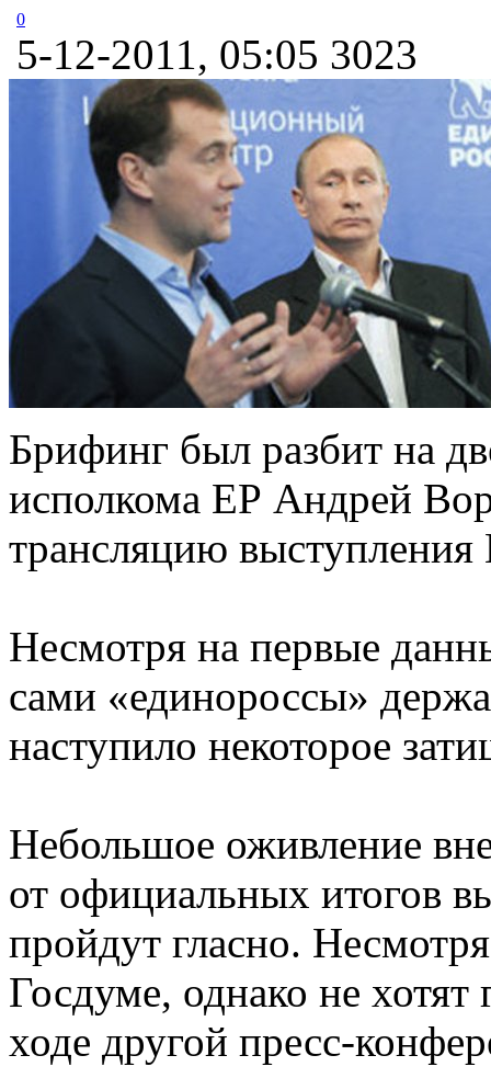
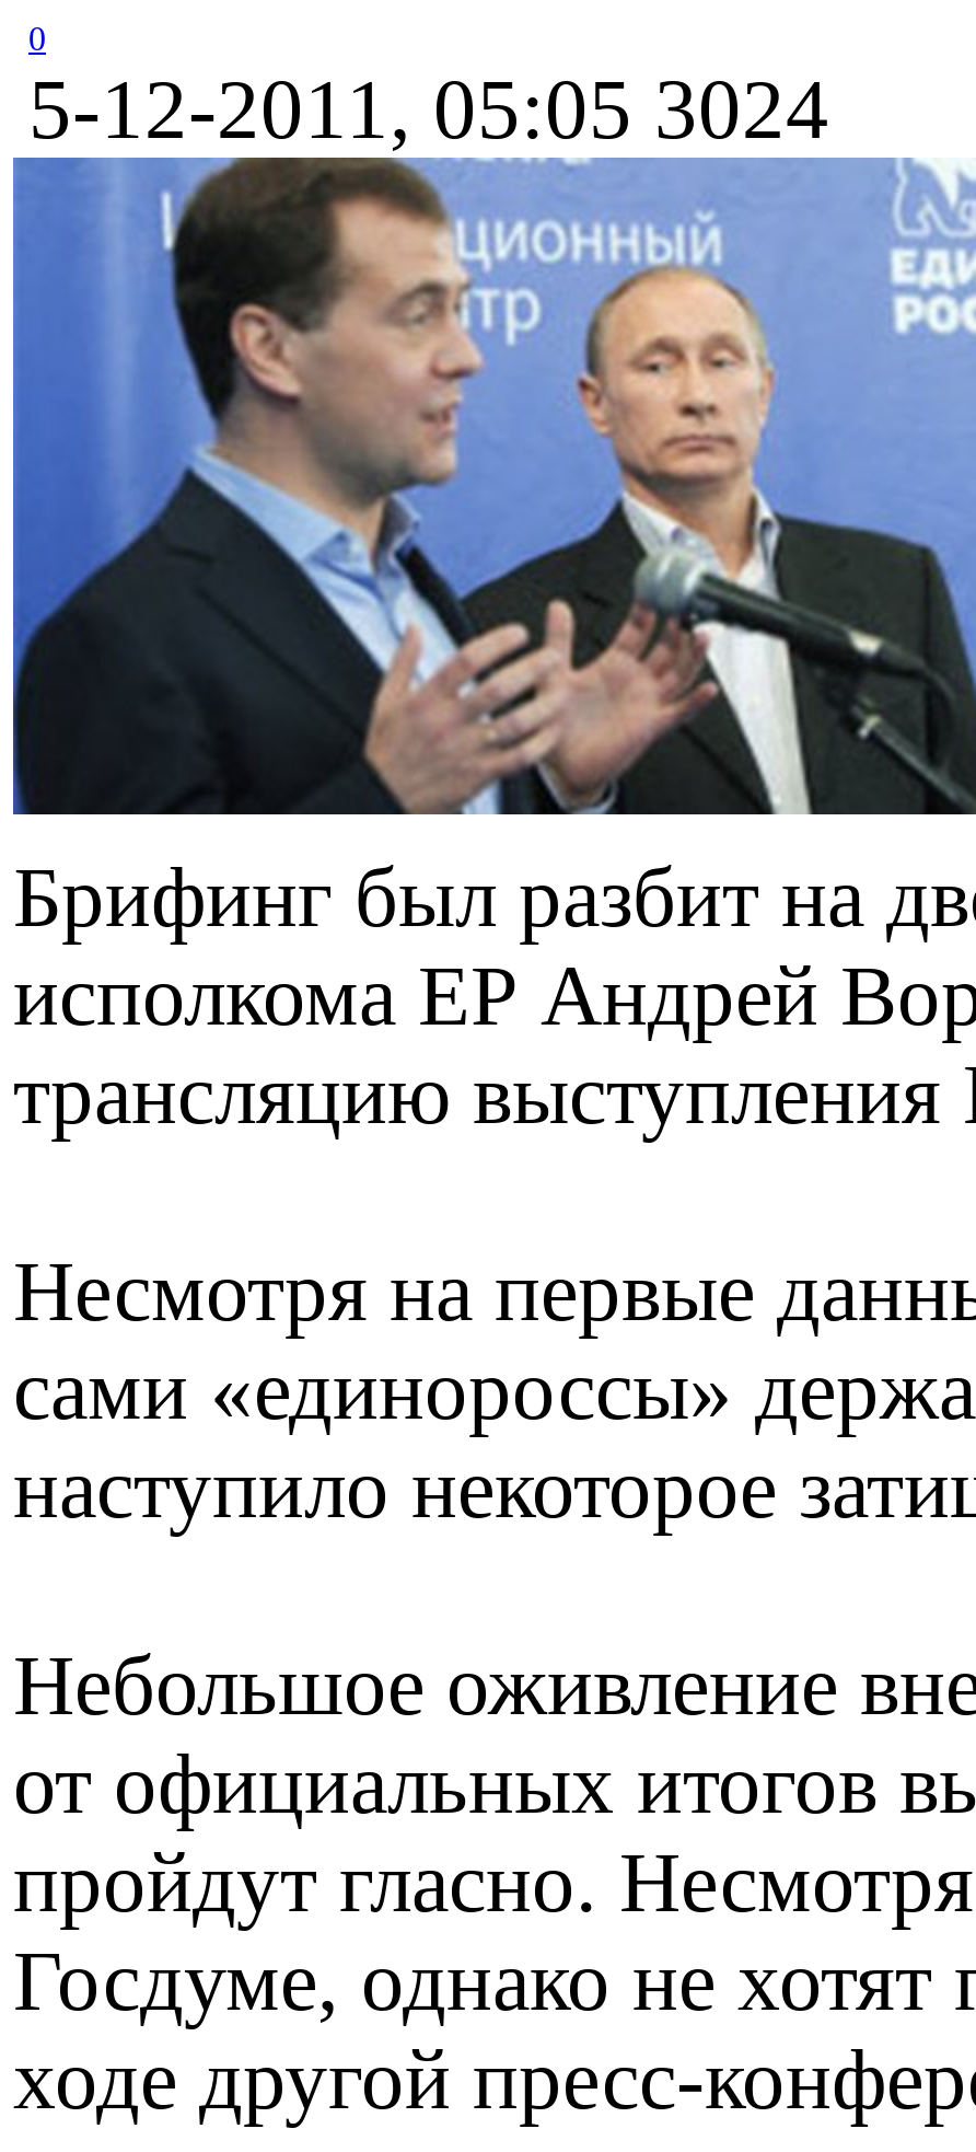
- 5-12-2011, 05:05 3023
+ 5-12-2011, 05:05 3024
